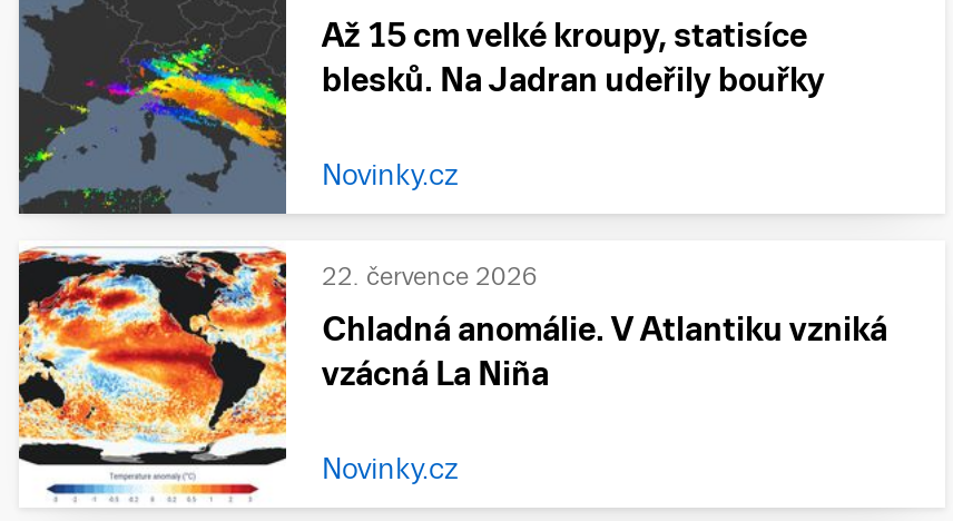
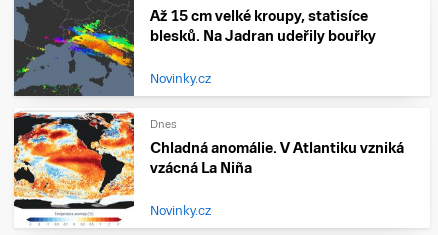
- 22. července 2026
+ Dnes
